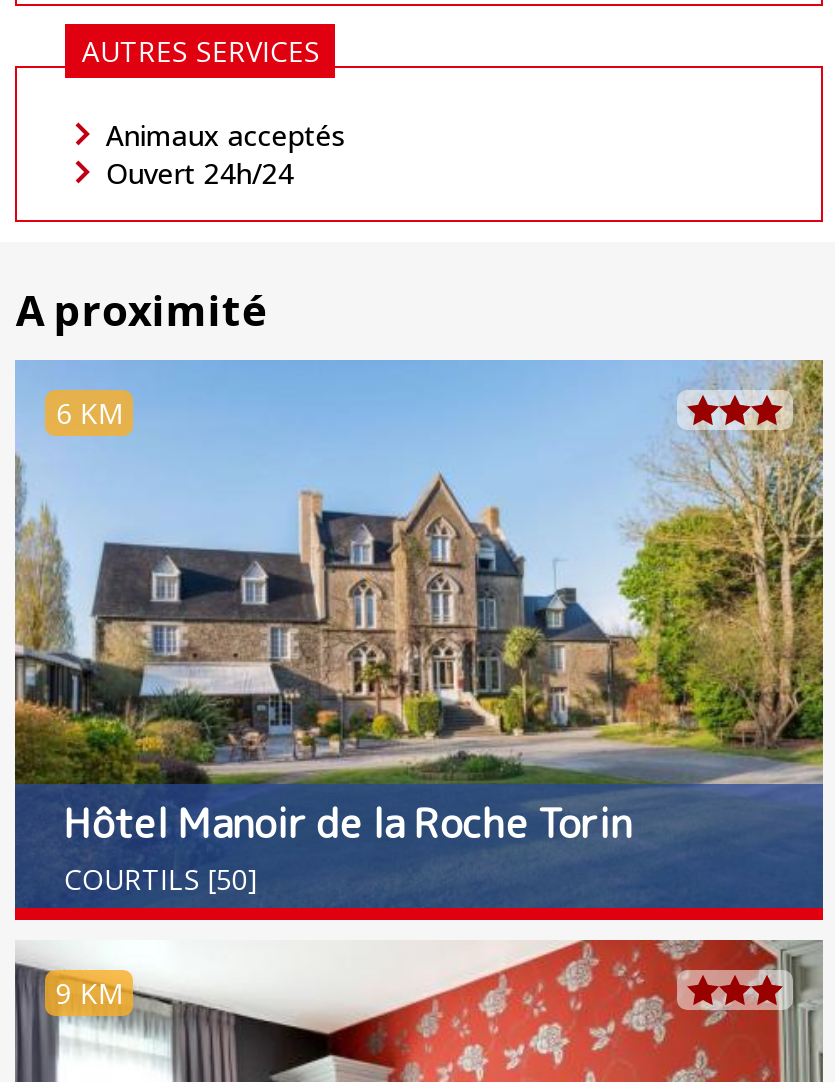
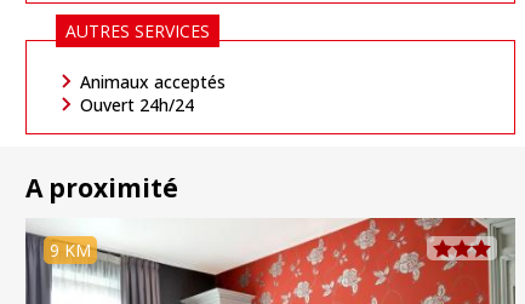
- [image]
- 6 KM

- Hôtel Manoir de la Roche Torin
- COURTILS [50]
